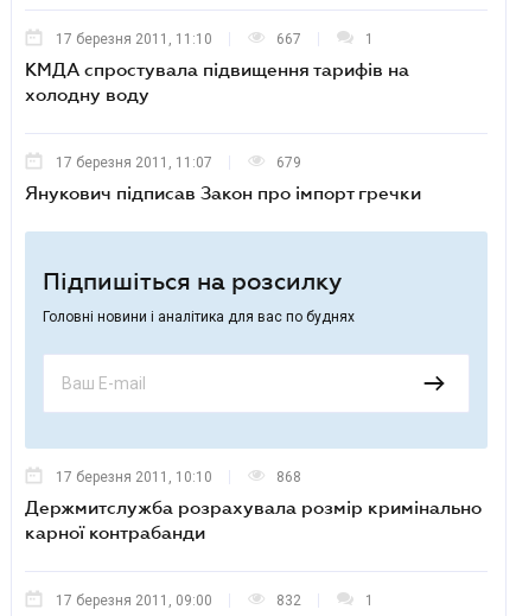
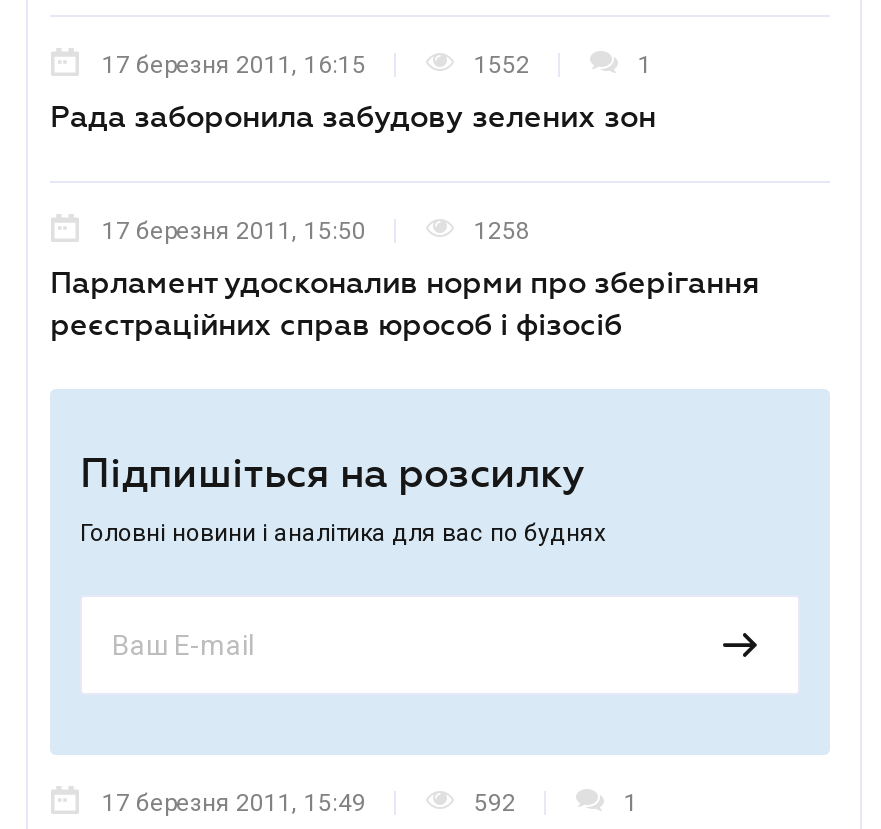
- 17 березня 2011, 11:10
- 667
+ 17 березня 2011, 16:15
+ 1552

- КМДА спростувала підвищення тарифів на
- холодну воду
+ Рада заборонила забудову зелених зон

- 17 березня 2011, 11:07
- 679
+ 17 березня 2011, 15:50
+ 1258

- Янукович підписав Закон про імпорт гречки
+ Парламент удосконалив норми про зберігання
+ реєстраційних справ юрособ і фізосіб

- 17 березня 2011, 10:10
- 868
- Держмитслужба розрахувала розмір кримінально
- карної контрабанди
- 17 березня 2011, 09:00
- 832
+ 17 березня 2011, 15:49
+ 592
